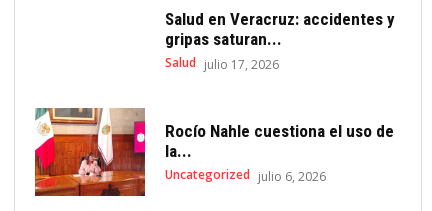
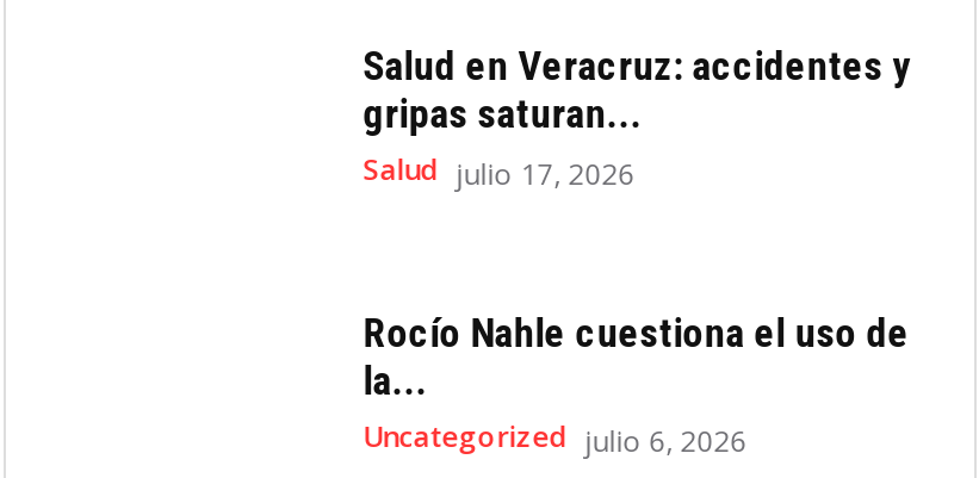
- [image]
